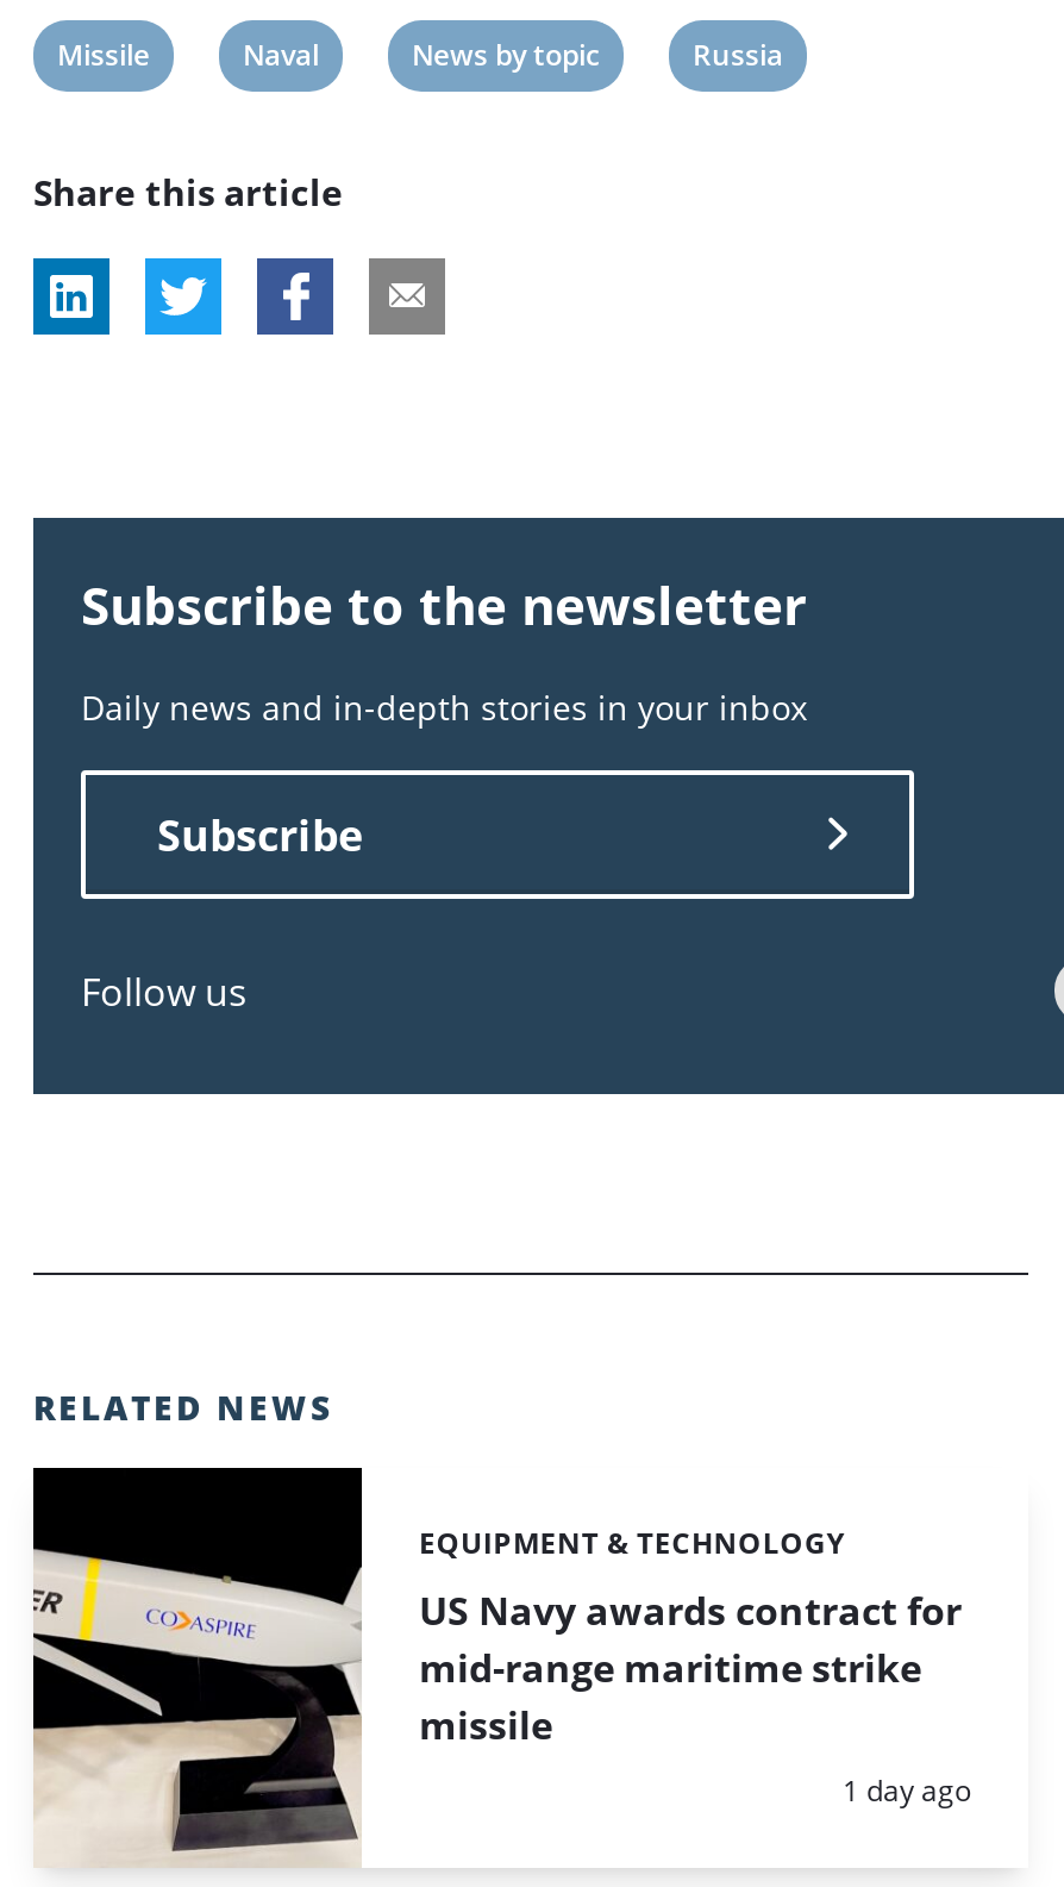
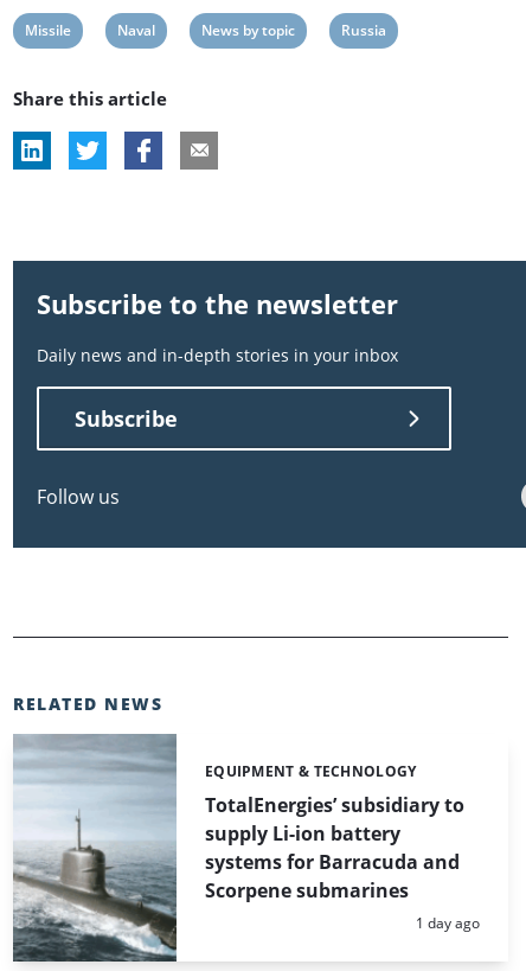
- [image]
- US Navy awards contract for
- mid-range maritime strike
- missile
+ [image]
+ TotalEnergies’ subsidiary to
+ supply Li-ion battery
+ systems for Barracuda and
+ Scorpene submarines
